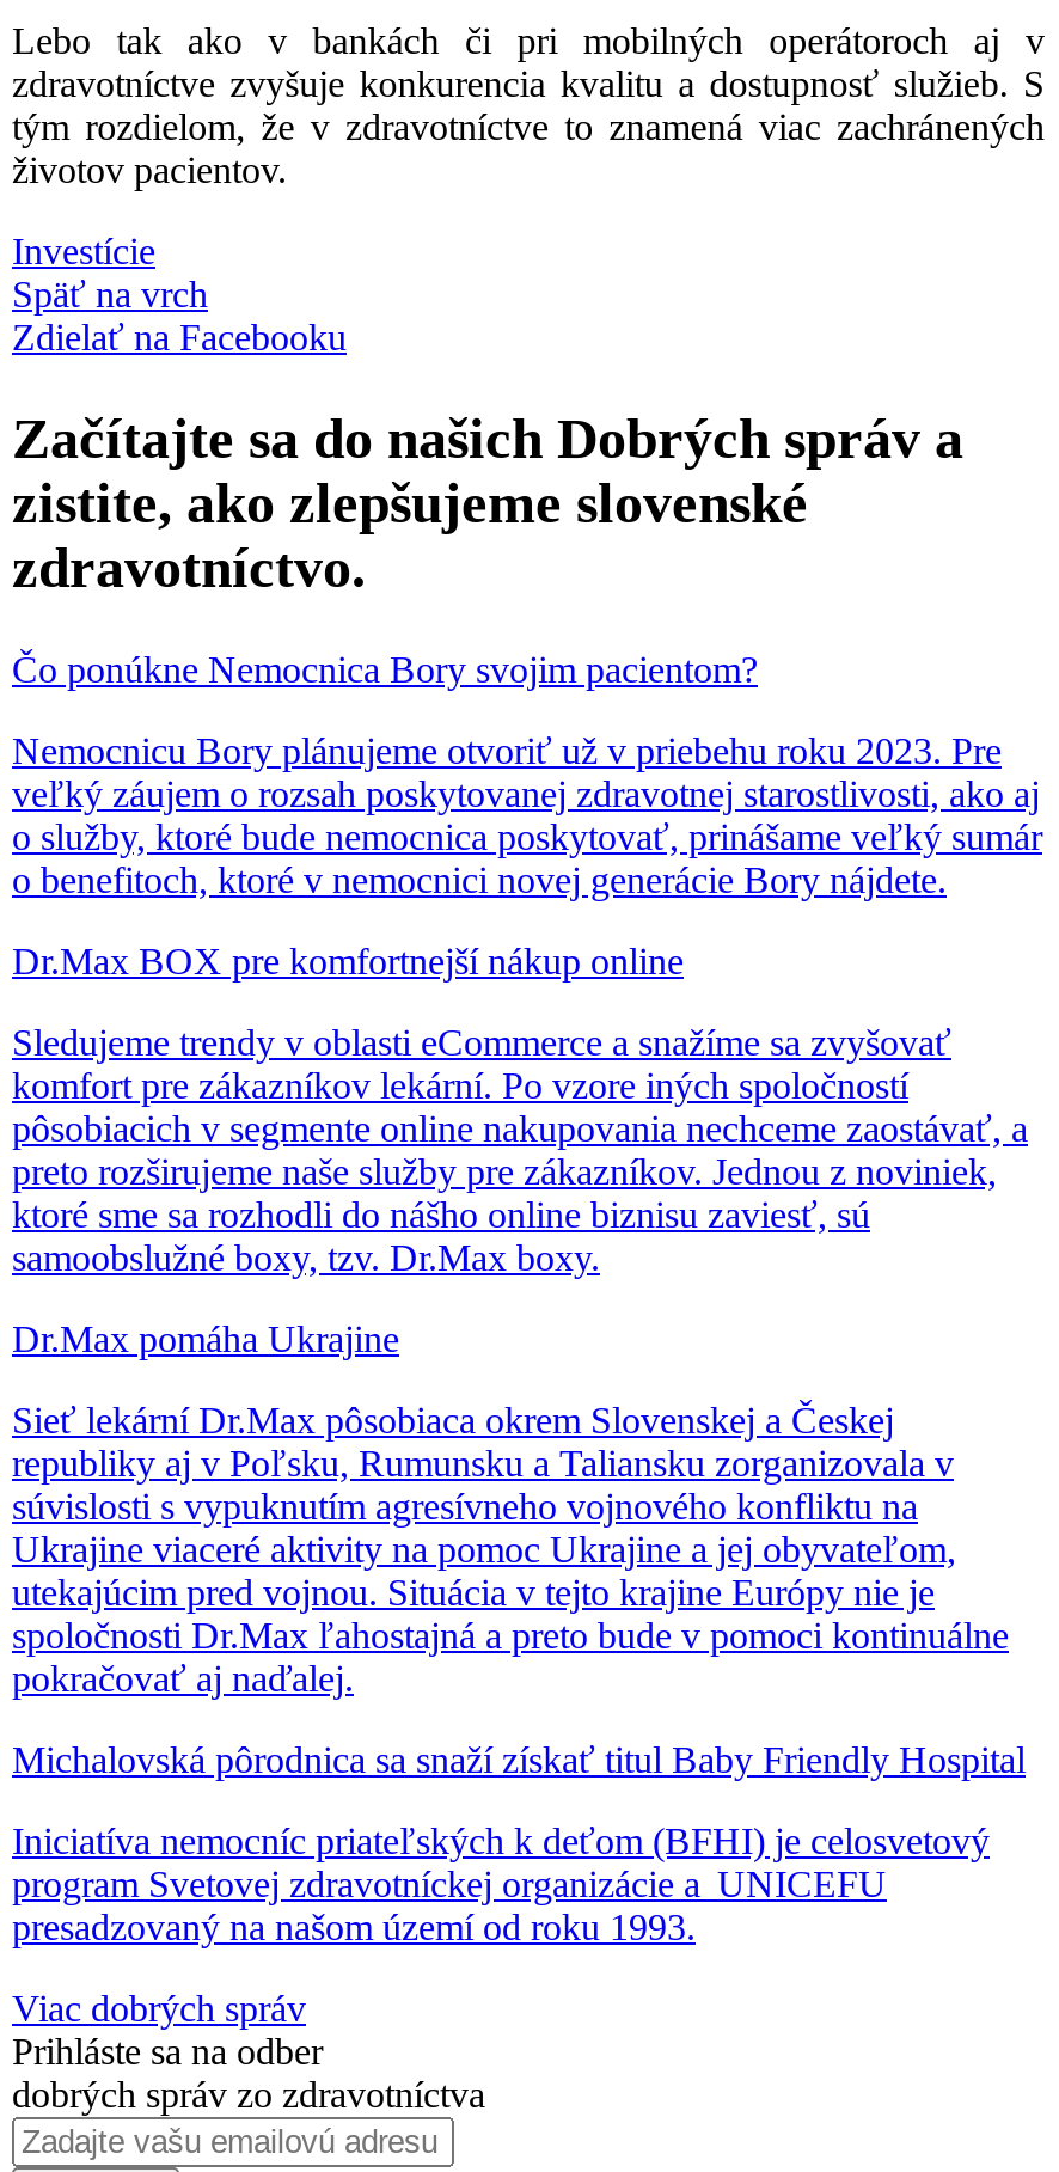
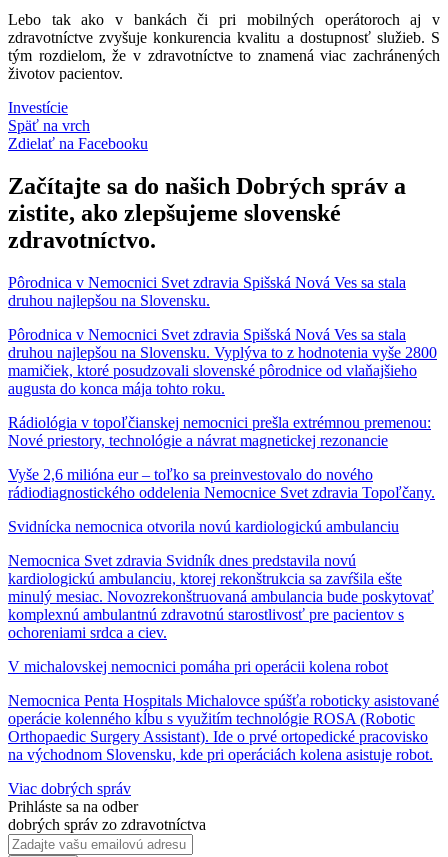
- Čo ponúkne Nemocnica Bory svojim pacientom?
+ Pôrodnica v Nemocnici Svet zdravia Spišská Nová Ves sa stala
+ druhou najlepšou na Slovensku.

- Nemocnicu Bory plánujeme otvoriť už v priebehu roku 2023. Pre
- veľký záujem o rozsah poskytovanej zdravotnej starostlivosti, ako aj
- o služby, ktoré bude nemocnica poskytovať, prinášame veľký sumár
- o benefitoch, ktoré v nemocnici novej generácie Bory nájdete.
+ Pôrodnica v Nemocnici Svet zdravia Spišská Nová Ves sa stala
+ druhou najlepšou na Slovensku. Vyplýva to z hodnotenia vyše 2800
+ mamičiek, ktoré posudzovali slovenské pôrodnice od vlaňajšieho
+ augusta do konca mája tohto roku.

- Dr.Max BOX pre komfortnejší nákup online
+ Rádiológia v topoľčianskej nemocnici prešla extrémnou premenou:
+ Nové priestory, technológie a návrat magnetickej rezonancie

- Sledujeme trendy v oblasti eCommerce a snažíme sa zvyšovať
- komfort pre zákazníkov lekární. Po vzore iných spoločností
- pôsobiacich v segmente online nakupovania nechceme zaostávať, a
- preto rozširujeme naše služby pre zákazníkov. Jednou z noviniek,
- ktoré sme sa rozhodli do nášho online biznisu zaviesť, sú
- samoobslužné boxy, tzv. Dr.Max boxy.
+ Vyše 2,6 milióna eur – toľko sa preinvestovalo do nového
+ rádiodiagnostického oddelenia Nemocnice Svet zdravia Topoľčany.

- Dr.Max pomáha Ukrajine
+ Svidnícka nemocnica otvorila novú kardiologickú ambulanciu

- Sieť lekární Dr.Max pôsobiaca okrem Slovenskej a Českej
- republiky aj v Poľsku, Rumunsku a Taliansku zorganizovala v
- súvislosti s vypuknutím agresívneho vojnového konfliktu na
- Ukrajine viaceré aktivity na pomoc Ukrajine a jej obyvateľom,
- utekajúcim pred vojnou. Situácia v tejto krajine Európy nie je
- spoločnosti Dr.Max ľahostajná a preto bude v pomoci kontinuálne
- pokračovať aj naďalej.
+ Nemocnica Svet zdravia Svidník dnes predstavila novú
+ kardiologickú ambulanciu, ktorej rekonštrukcia sa zavŕšila ešte
+ minulý mesiac. Novozrekonštruovaná ambulancia bude poskytovať
+ komplexnú ambulantnú zdravotnú starostlivosť pre pacientov s
+ ochoreniami srdca a ciev.

- Michalovská pôrodnica sa snaží získať titul Baby Friendly Hospital
+ V michalovskej nemocnici pomáha pri operácii kolena robot

- Iniciatíva nemocníc priateľských k deťom (BFHI) je celosvetový
- program Svetovej zdravotníckej organizácie a UNICEFU
- presadzovaný na našom území od roku 1993.
+ Nemocnica Penta Hospitals Michalovce spúšťa roboticky asistované
+ operácie kolenného kĺbu s využitím technológie ROSA (Robotic
+ Orthopaedic Surgery Assistant). Ide o prvé ortopedické pracovisko
+ na východnom Slovensku, kde pri operáciách kolena asistuje robot.
